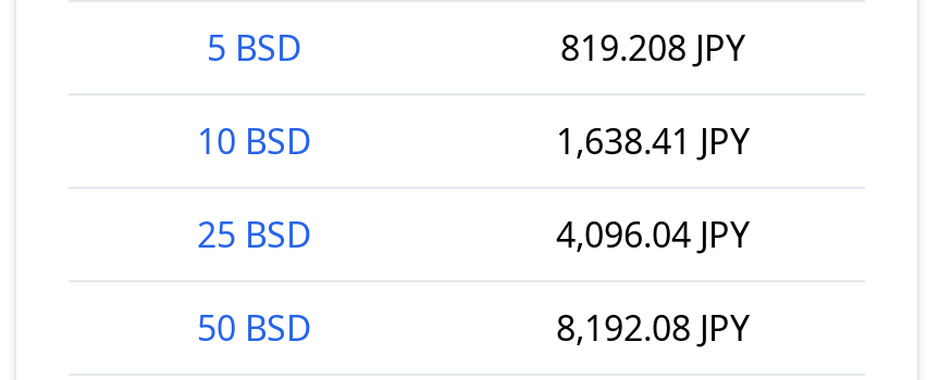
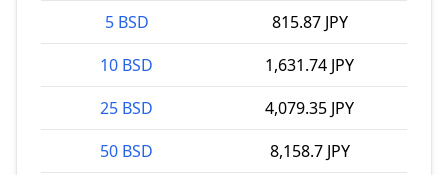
- 819.208 JPY
+ 815.87 JPY

- 1,638.41 JPY
+ 1,631.74 JPY

- 4,096.04 JPY
+ 4,079.35 JPY

- 8,192.08 JPY
+ 8,158.7 JPY
